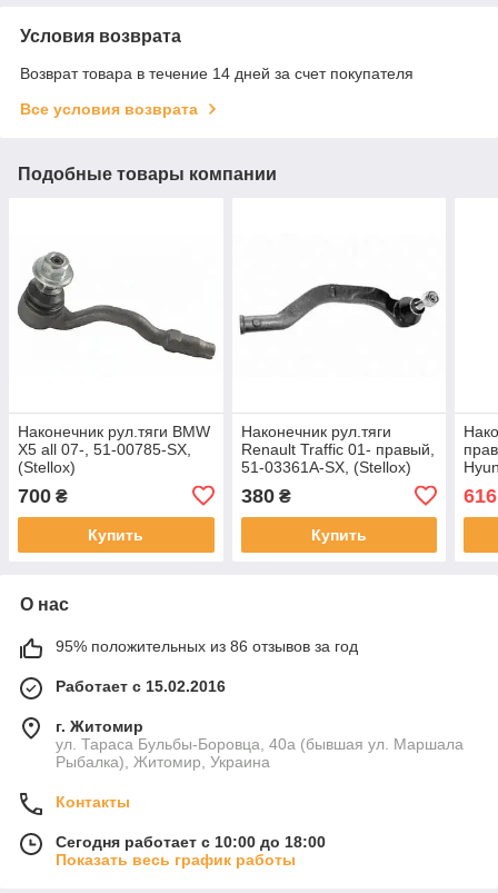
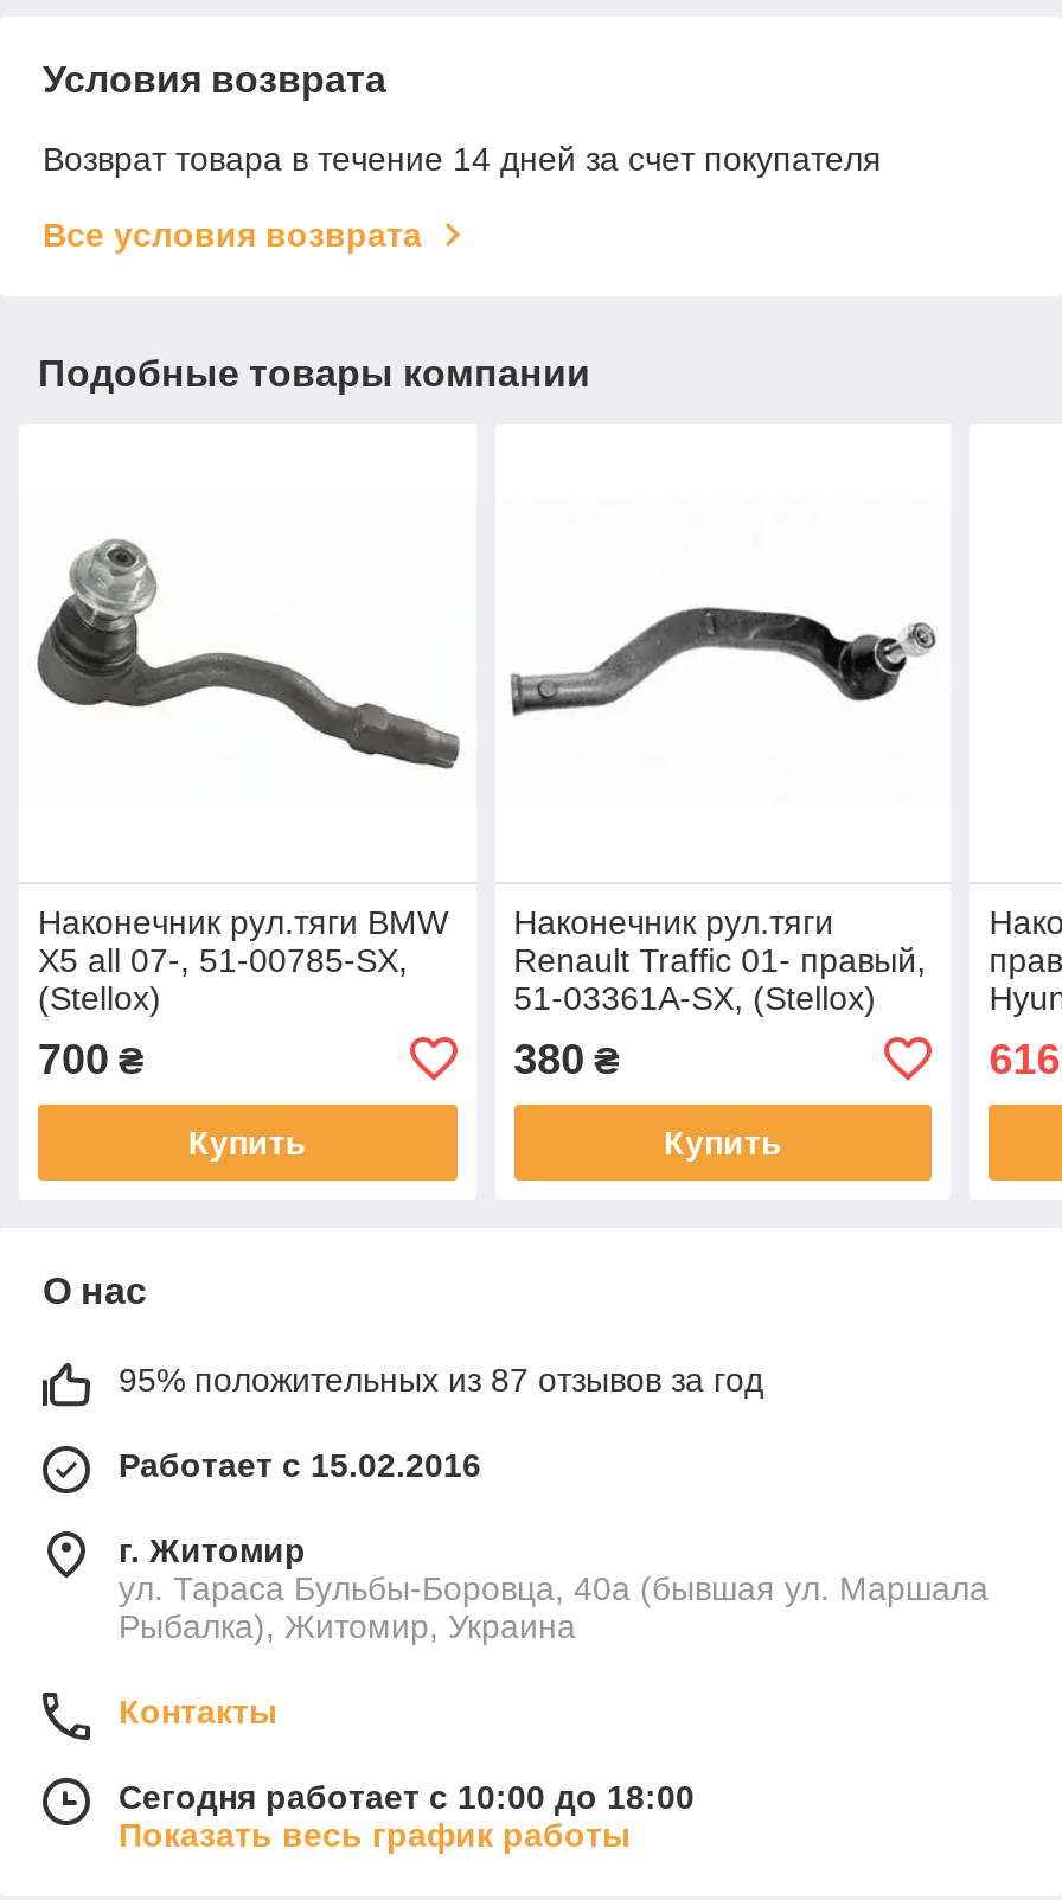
- 95% положительных из 86 отзывов за год
+ 95% положительных из 87 отзывов за год
